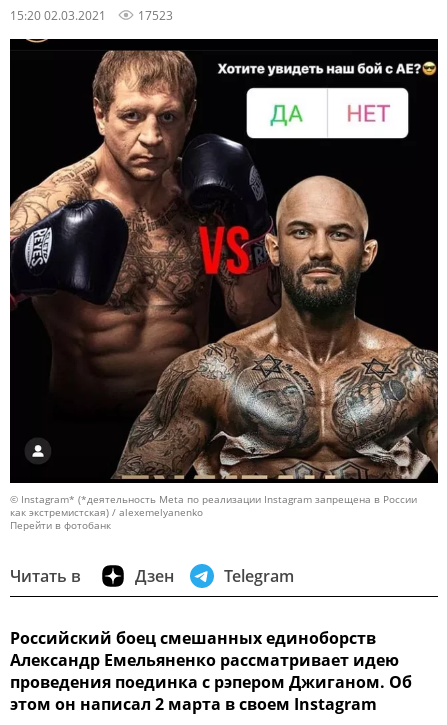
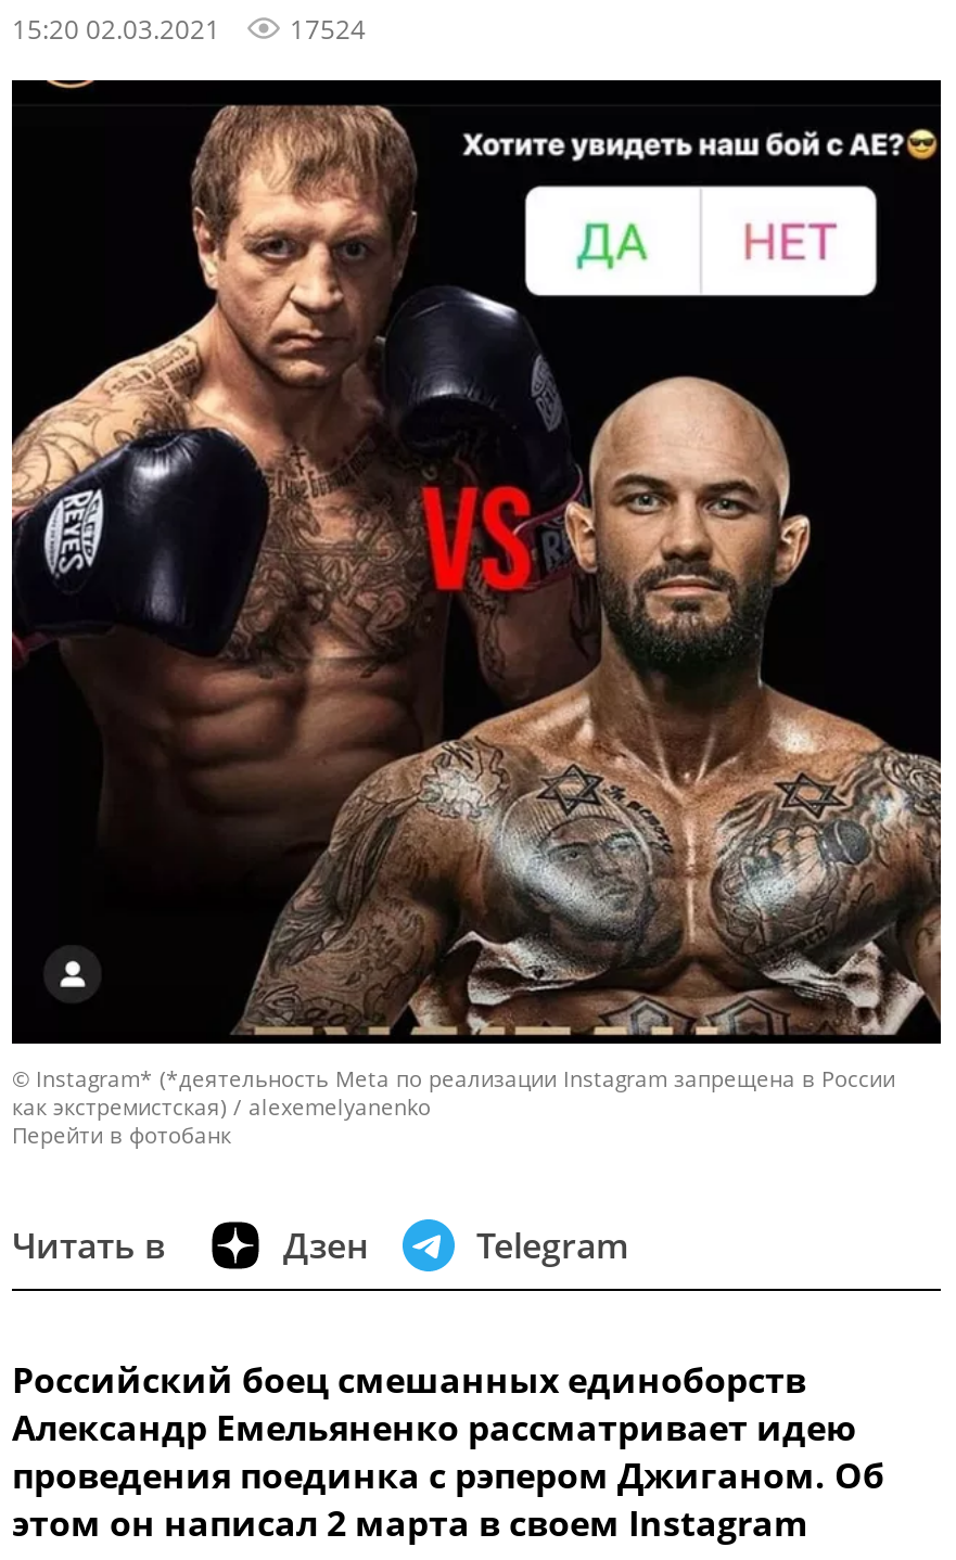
- 15:20 02.03.2021 17523
+ 15:20 02.03.2021 17524
